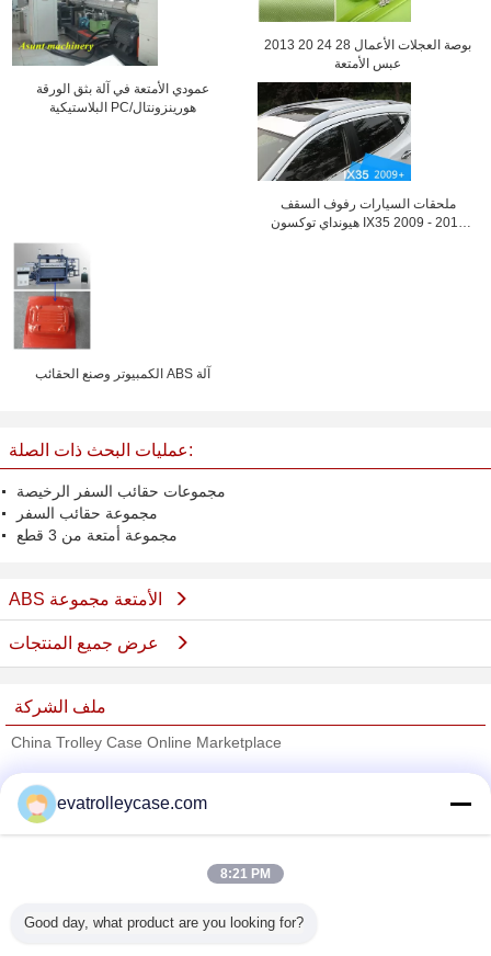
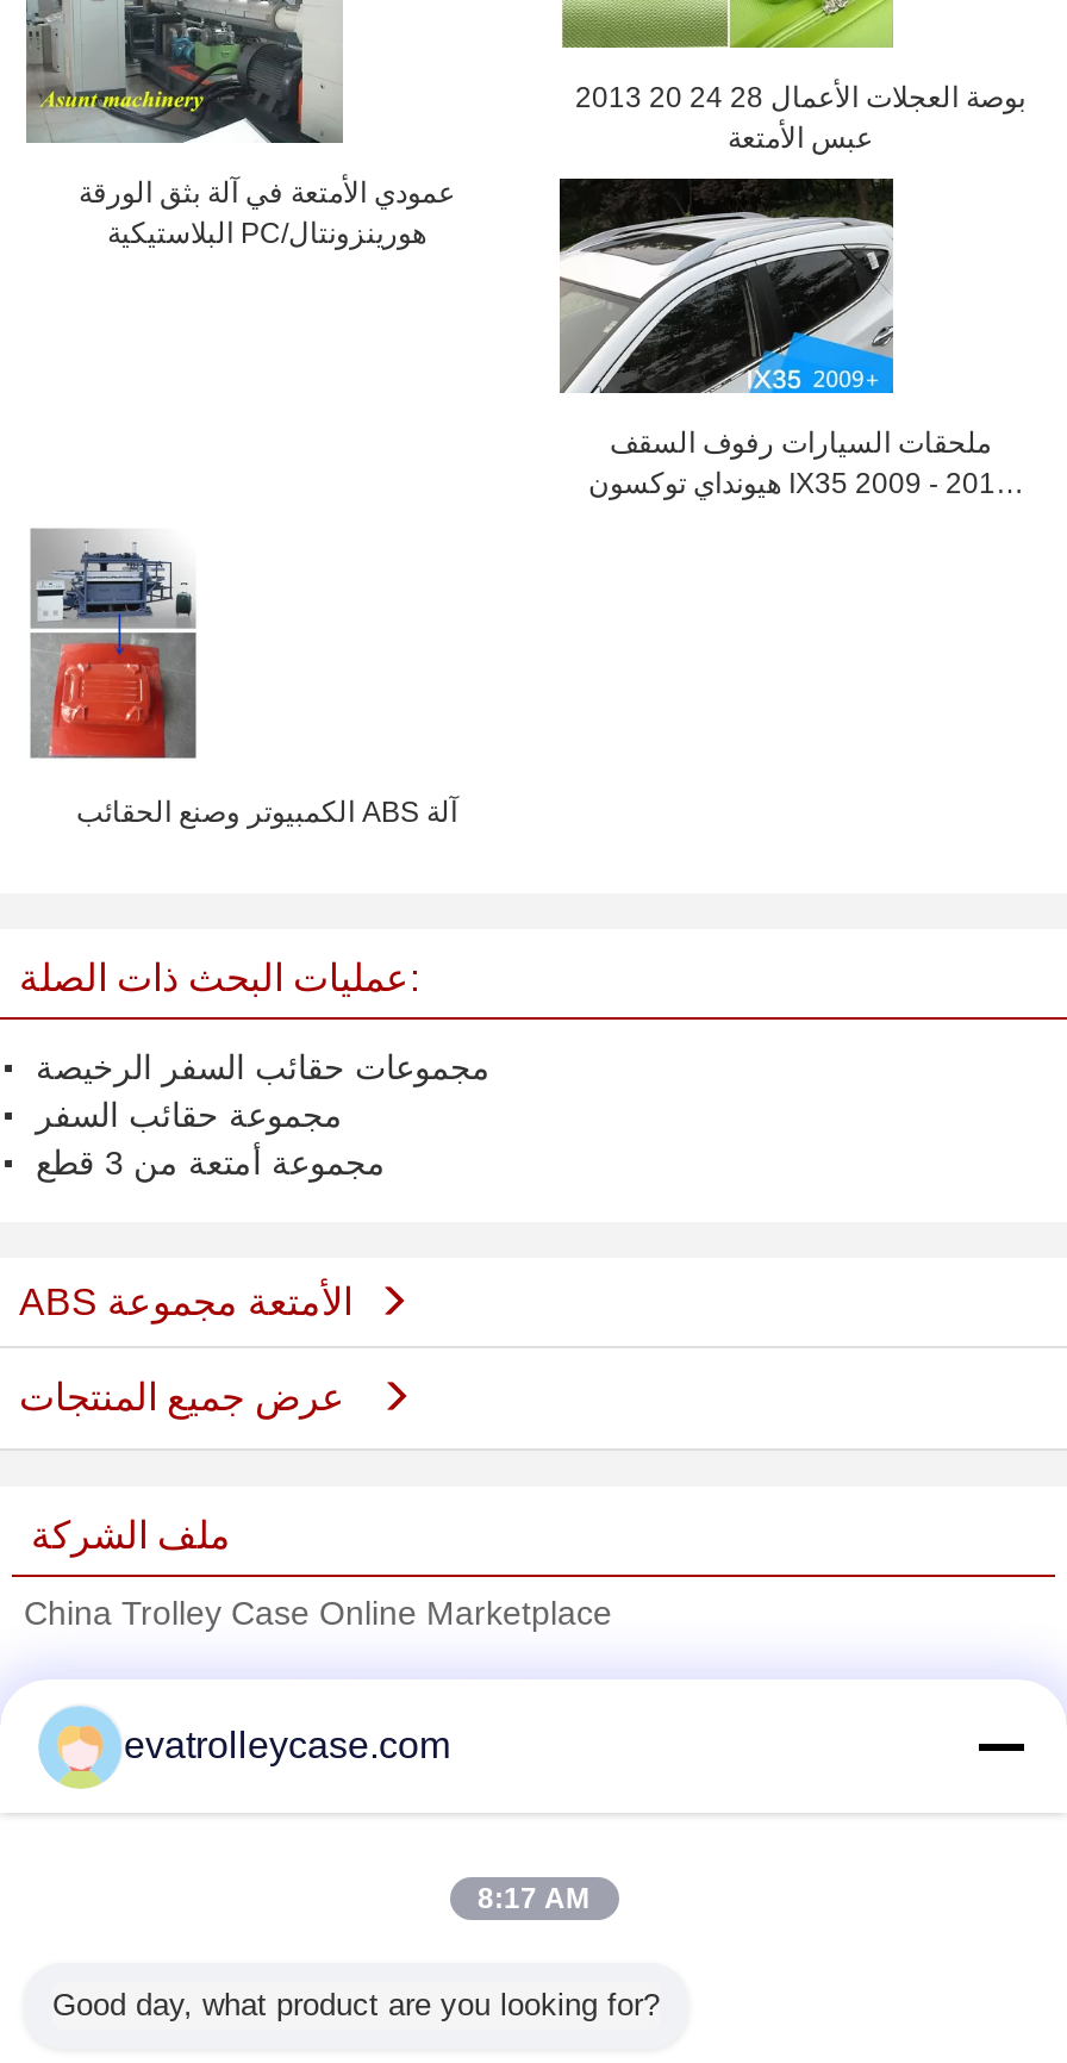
- 8:21 PM
+ 8:17 AM
